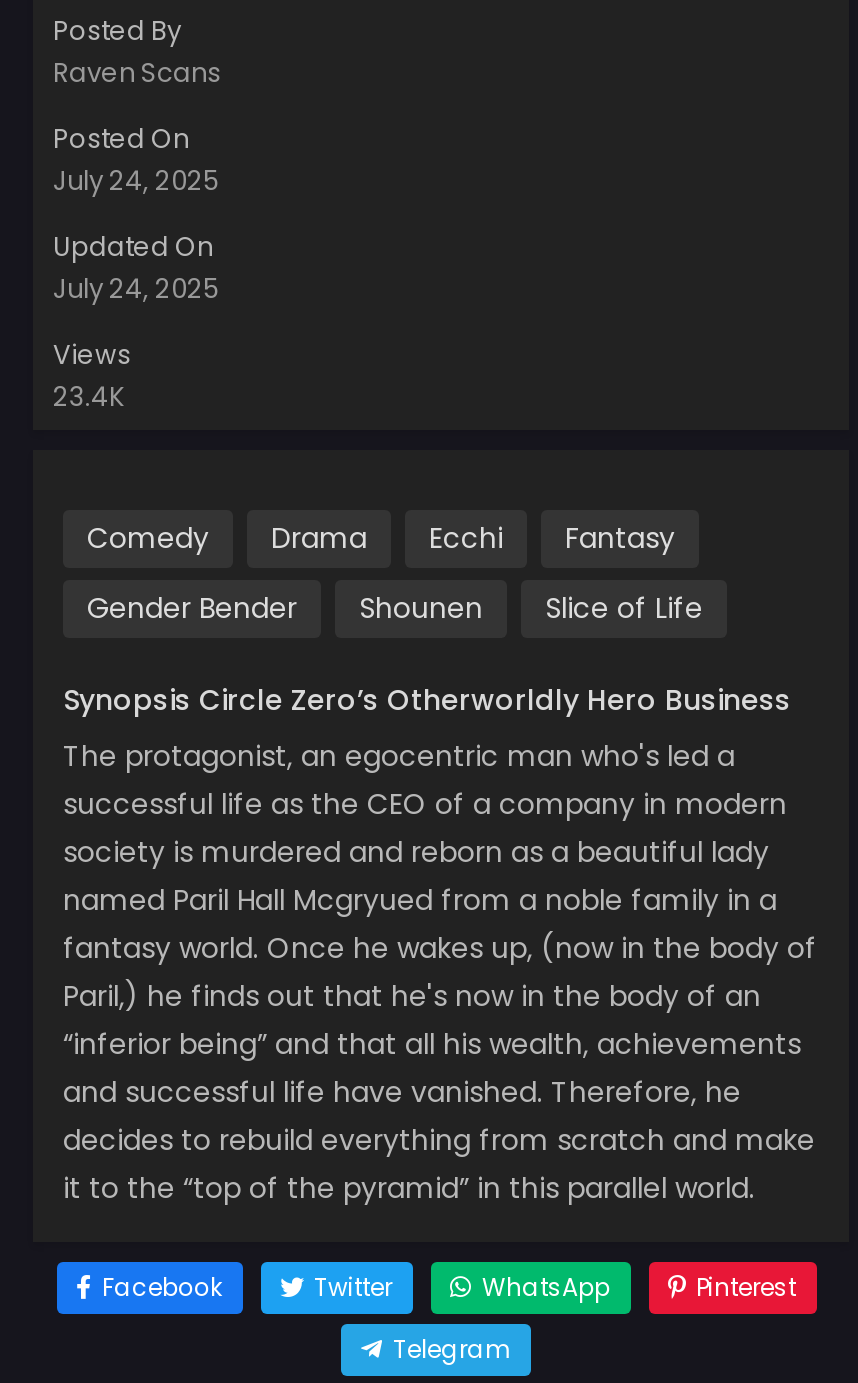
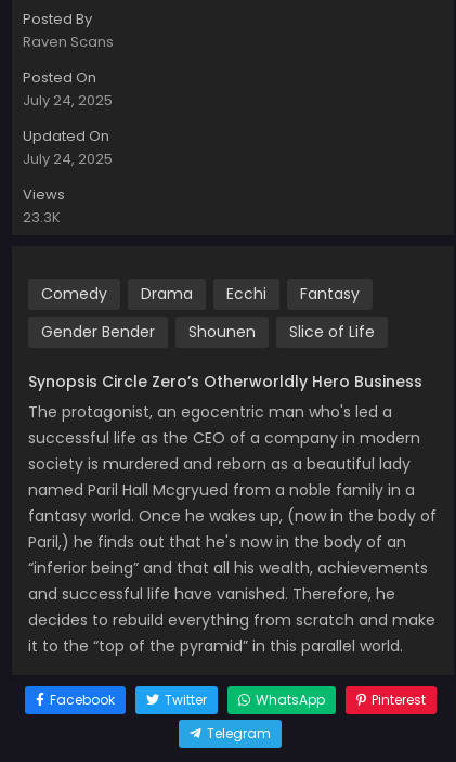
- 23.4K
+ 23.3K
